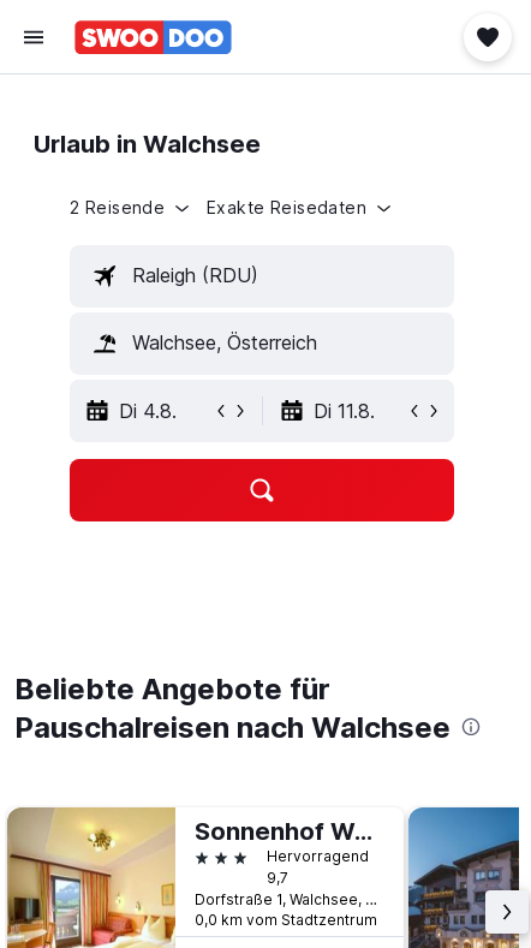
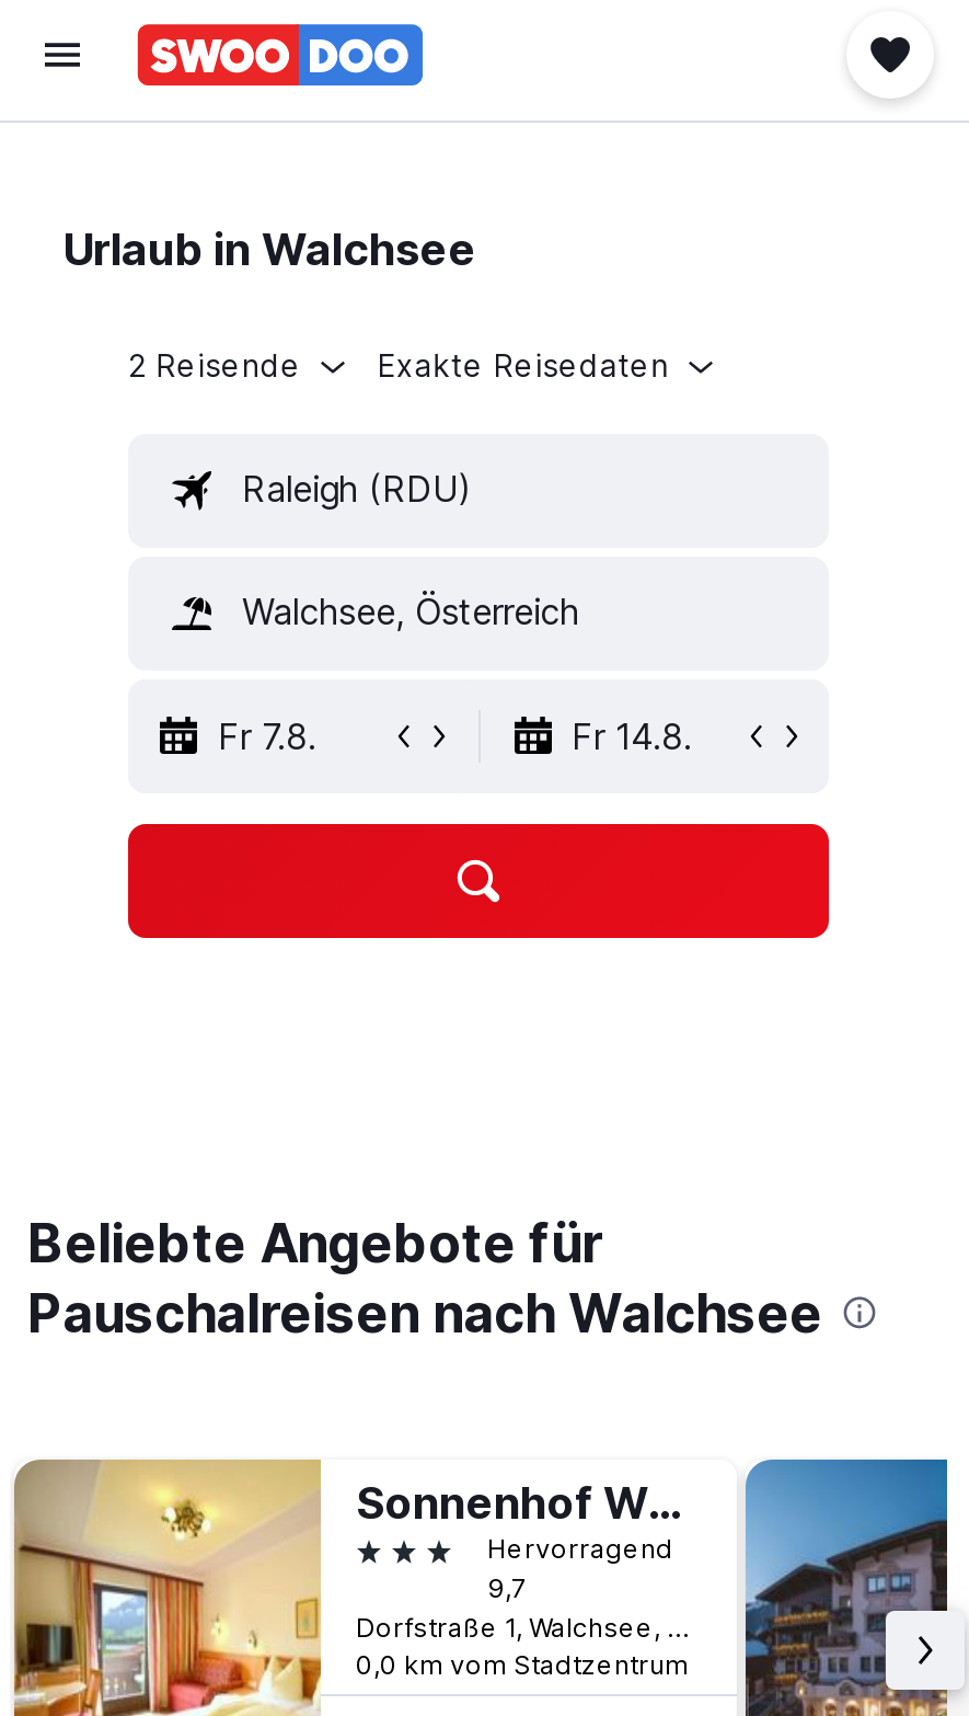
- Di 4.8.
- Di 11.8.
+ Fr 7.8.
+ Fr 14.8.
